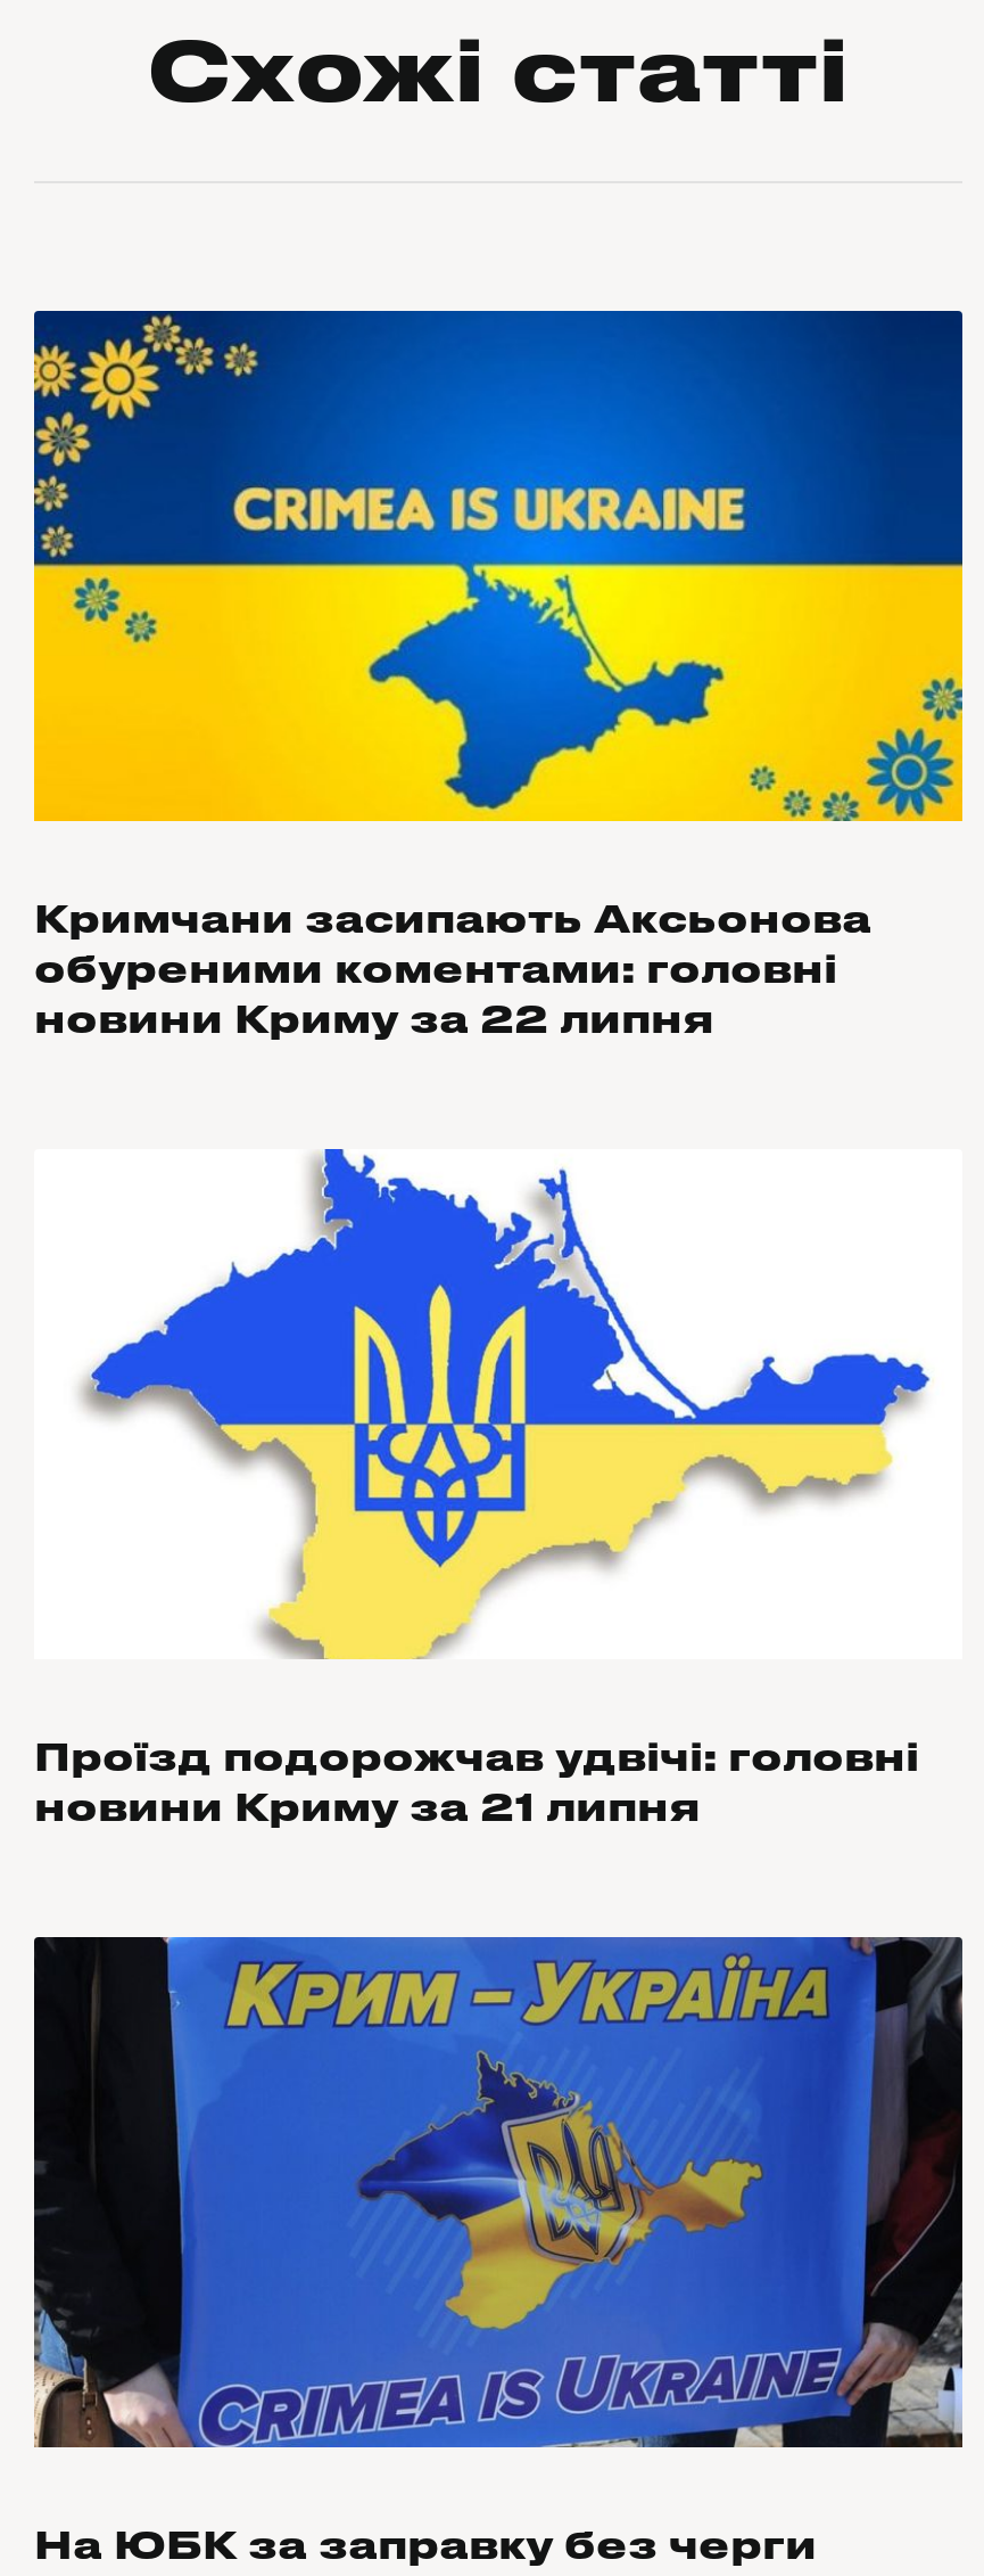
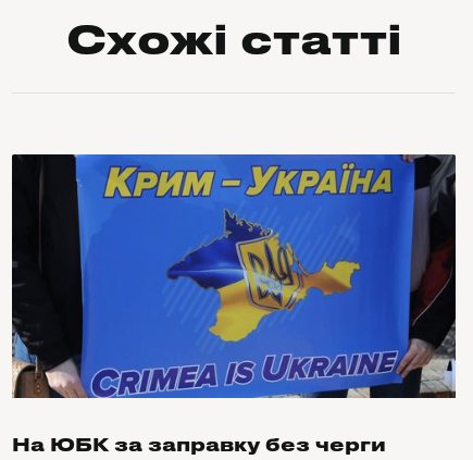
- [image]
- Кримчани засипають Аксьонова
- обуреними коментами: головні
- новини Криму за 22 липня

- [image]
- Проїзд подорожчав удвічі: головні
- новини Криму за 21 липня
